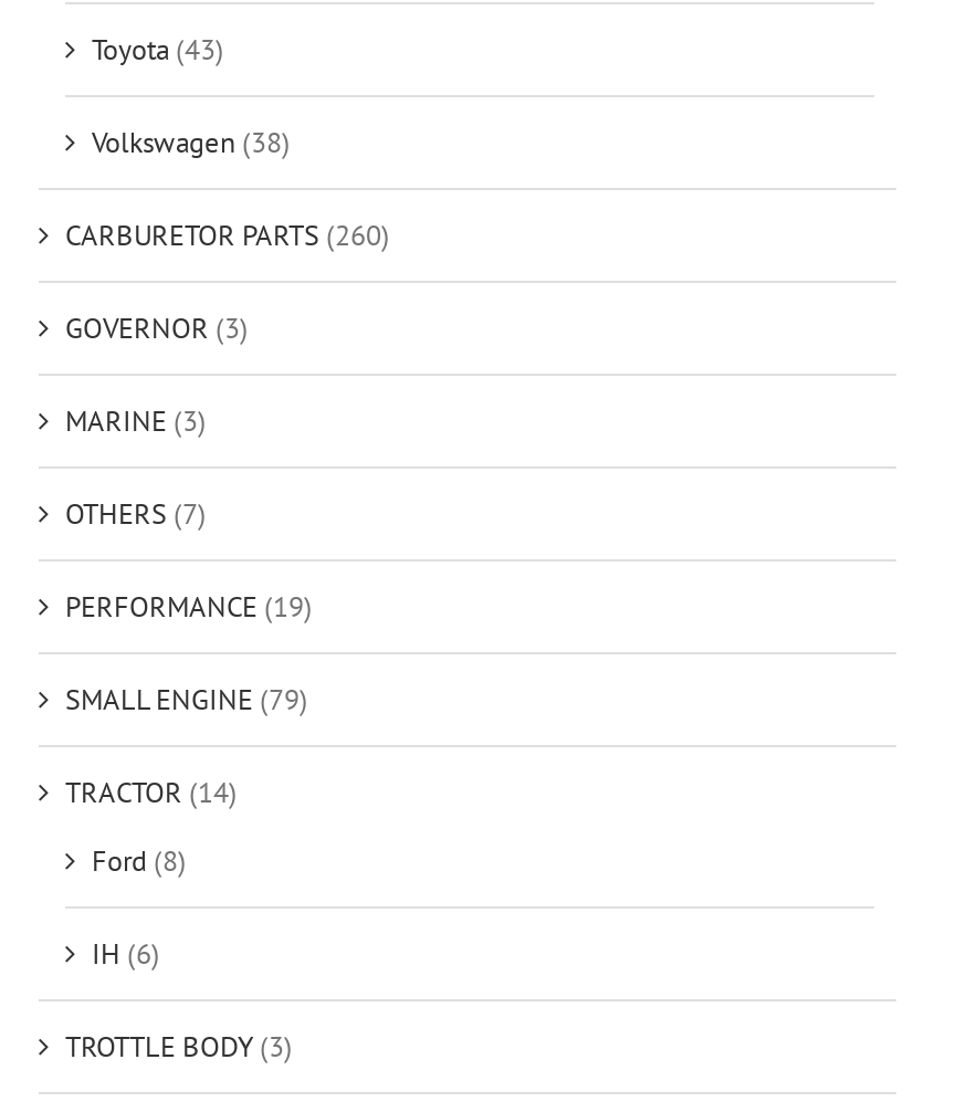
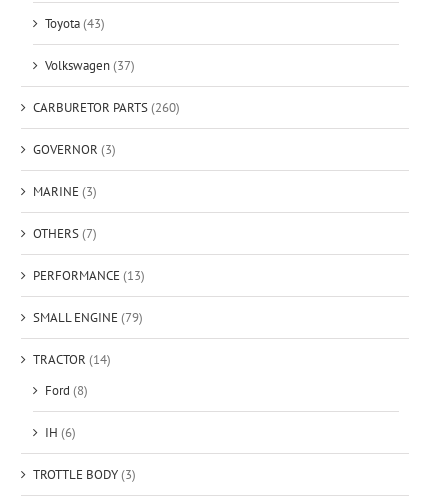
- Volkswagen (38)
+ Volkswagen (37)

- PERFORMANCE (19)
+ PERFORMANCE (13)
